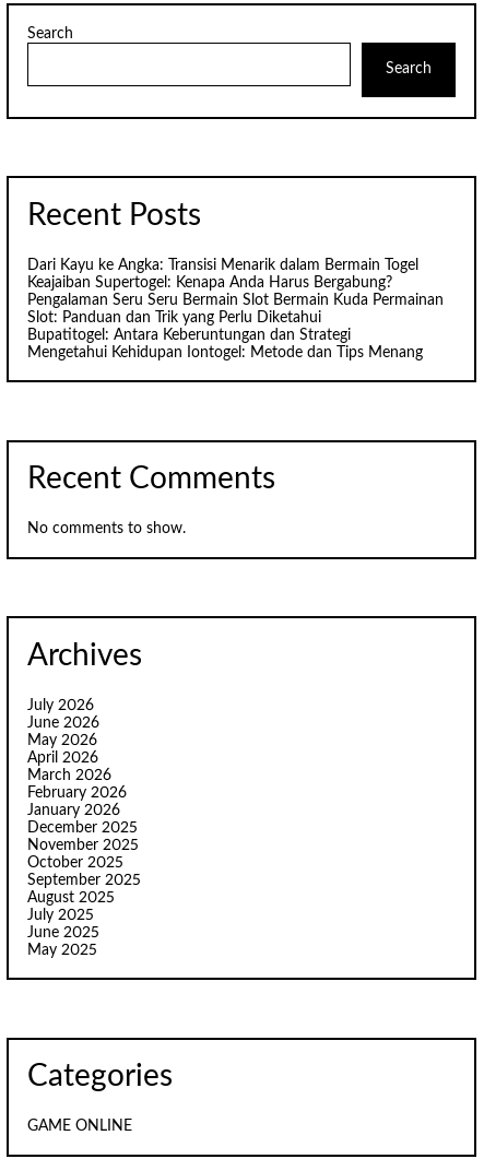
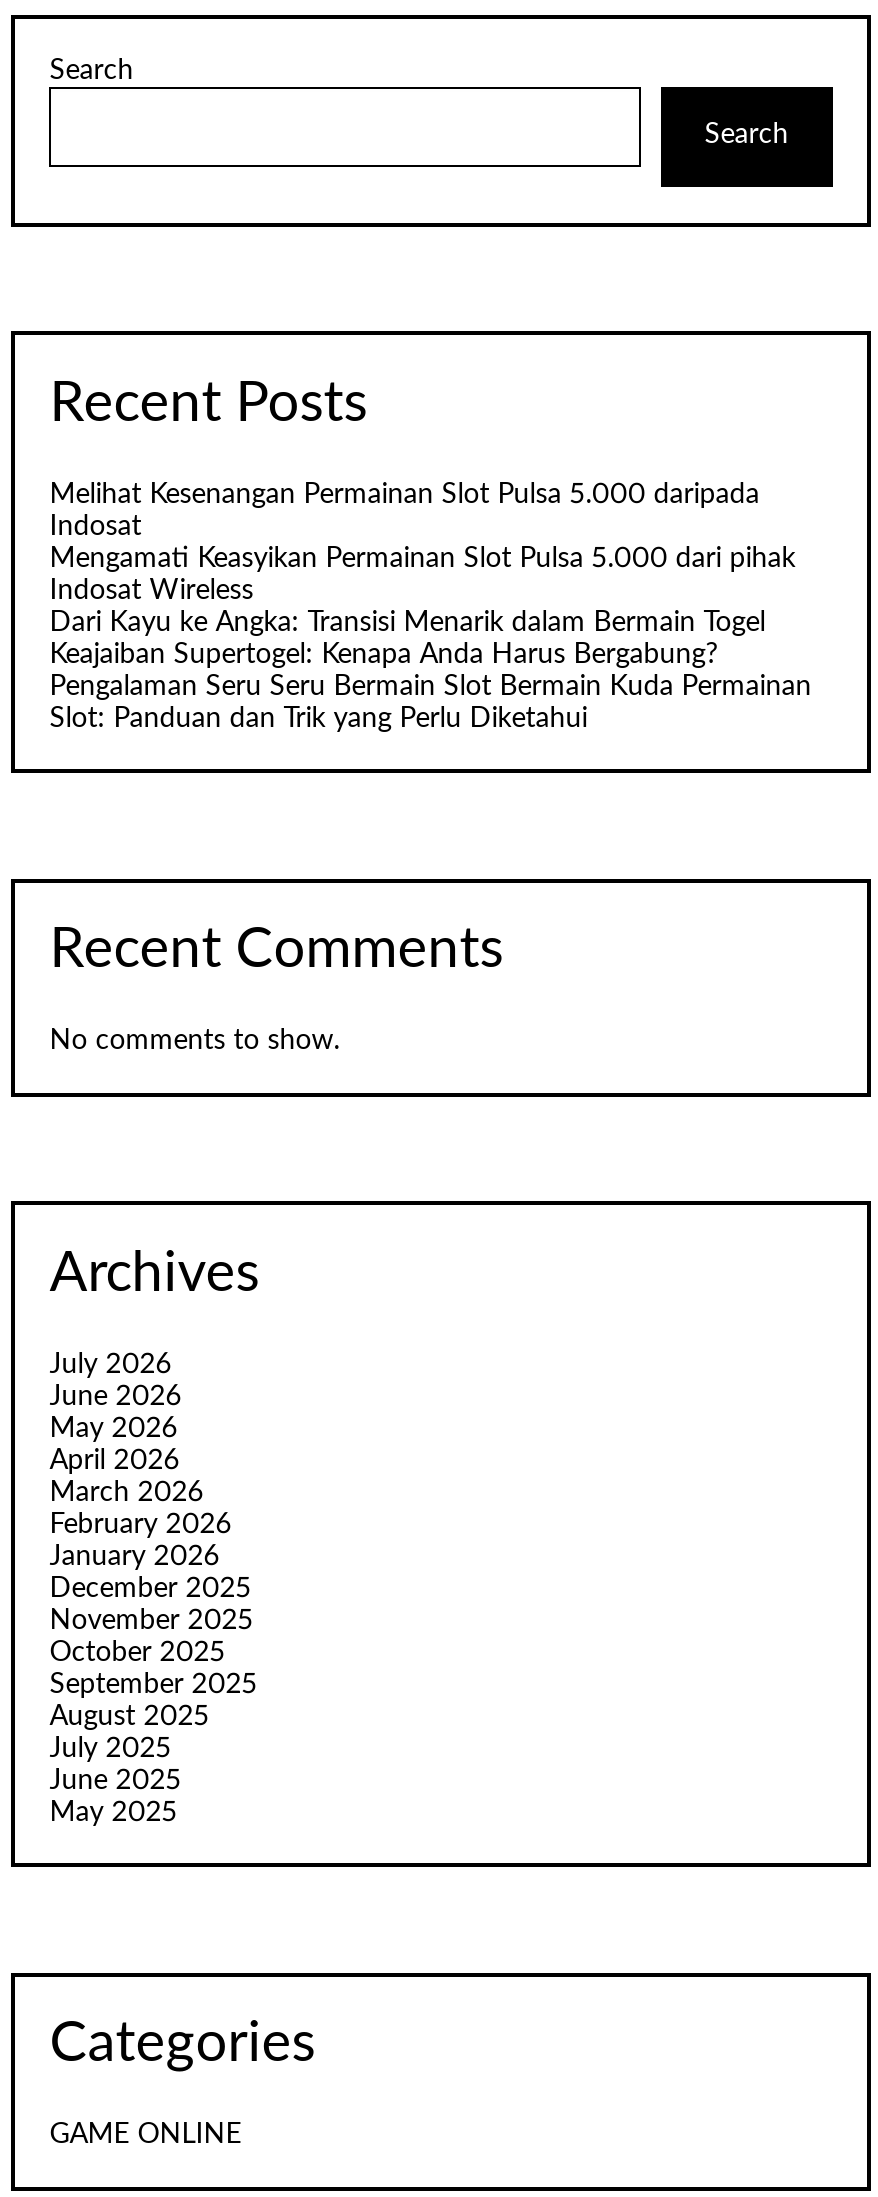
+ Melihat Kesenangan Permainan Slot Pulsa 5.000 daripada
+ Indosat
+ Mengamati Keasyikan Permainan Slot Pulsa 5.000 dari pihak
+ Indosat Wireless

moved down: Dari Kayu ke Angka: Transisi Menarik dalam Bermain Togel | Keajaiban Supertogel: Kenapa Anda Harus Bergabung? | Pengalaman Seru Seru Bermain Slot Bermain Kuda Permainan | Slot: Panduan dan Trik yang Perlu Diketahui

- Bupatitogel: Antara Keberuntungan dan Strategi
- Mengetahui Kehidupan Iontogel: Metode dan Tips Menang
